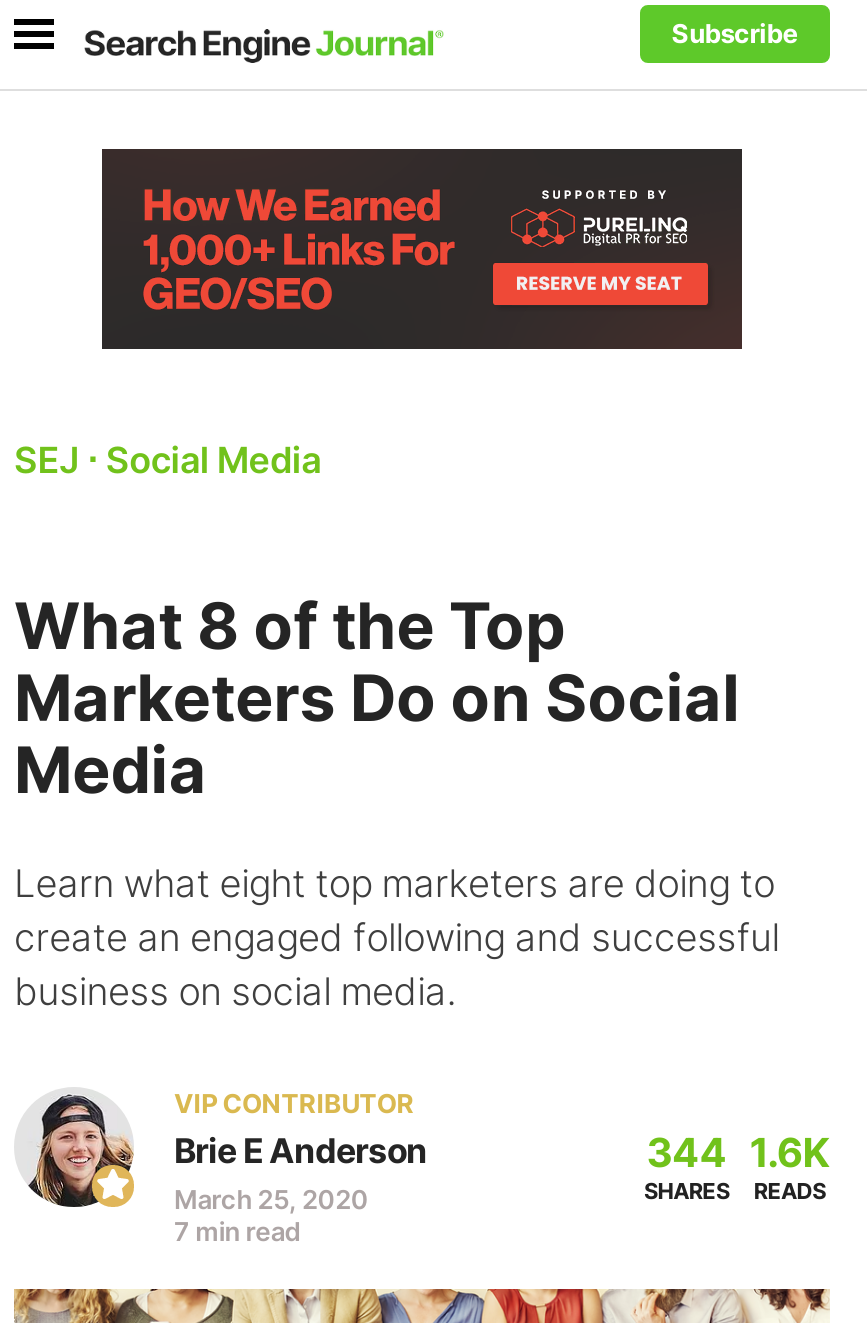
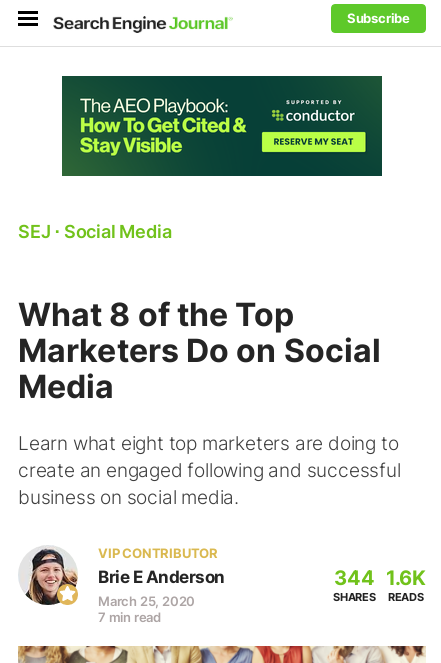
- [image]
+ [image]
